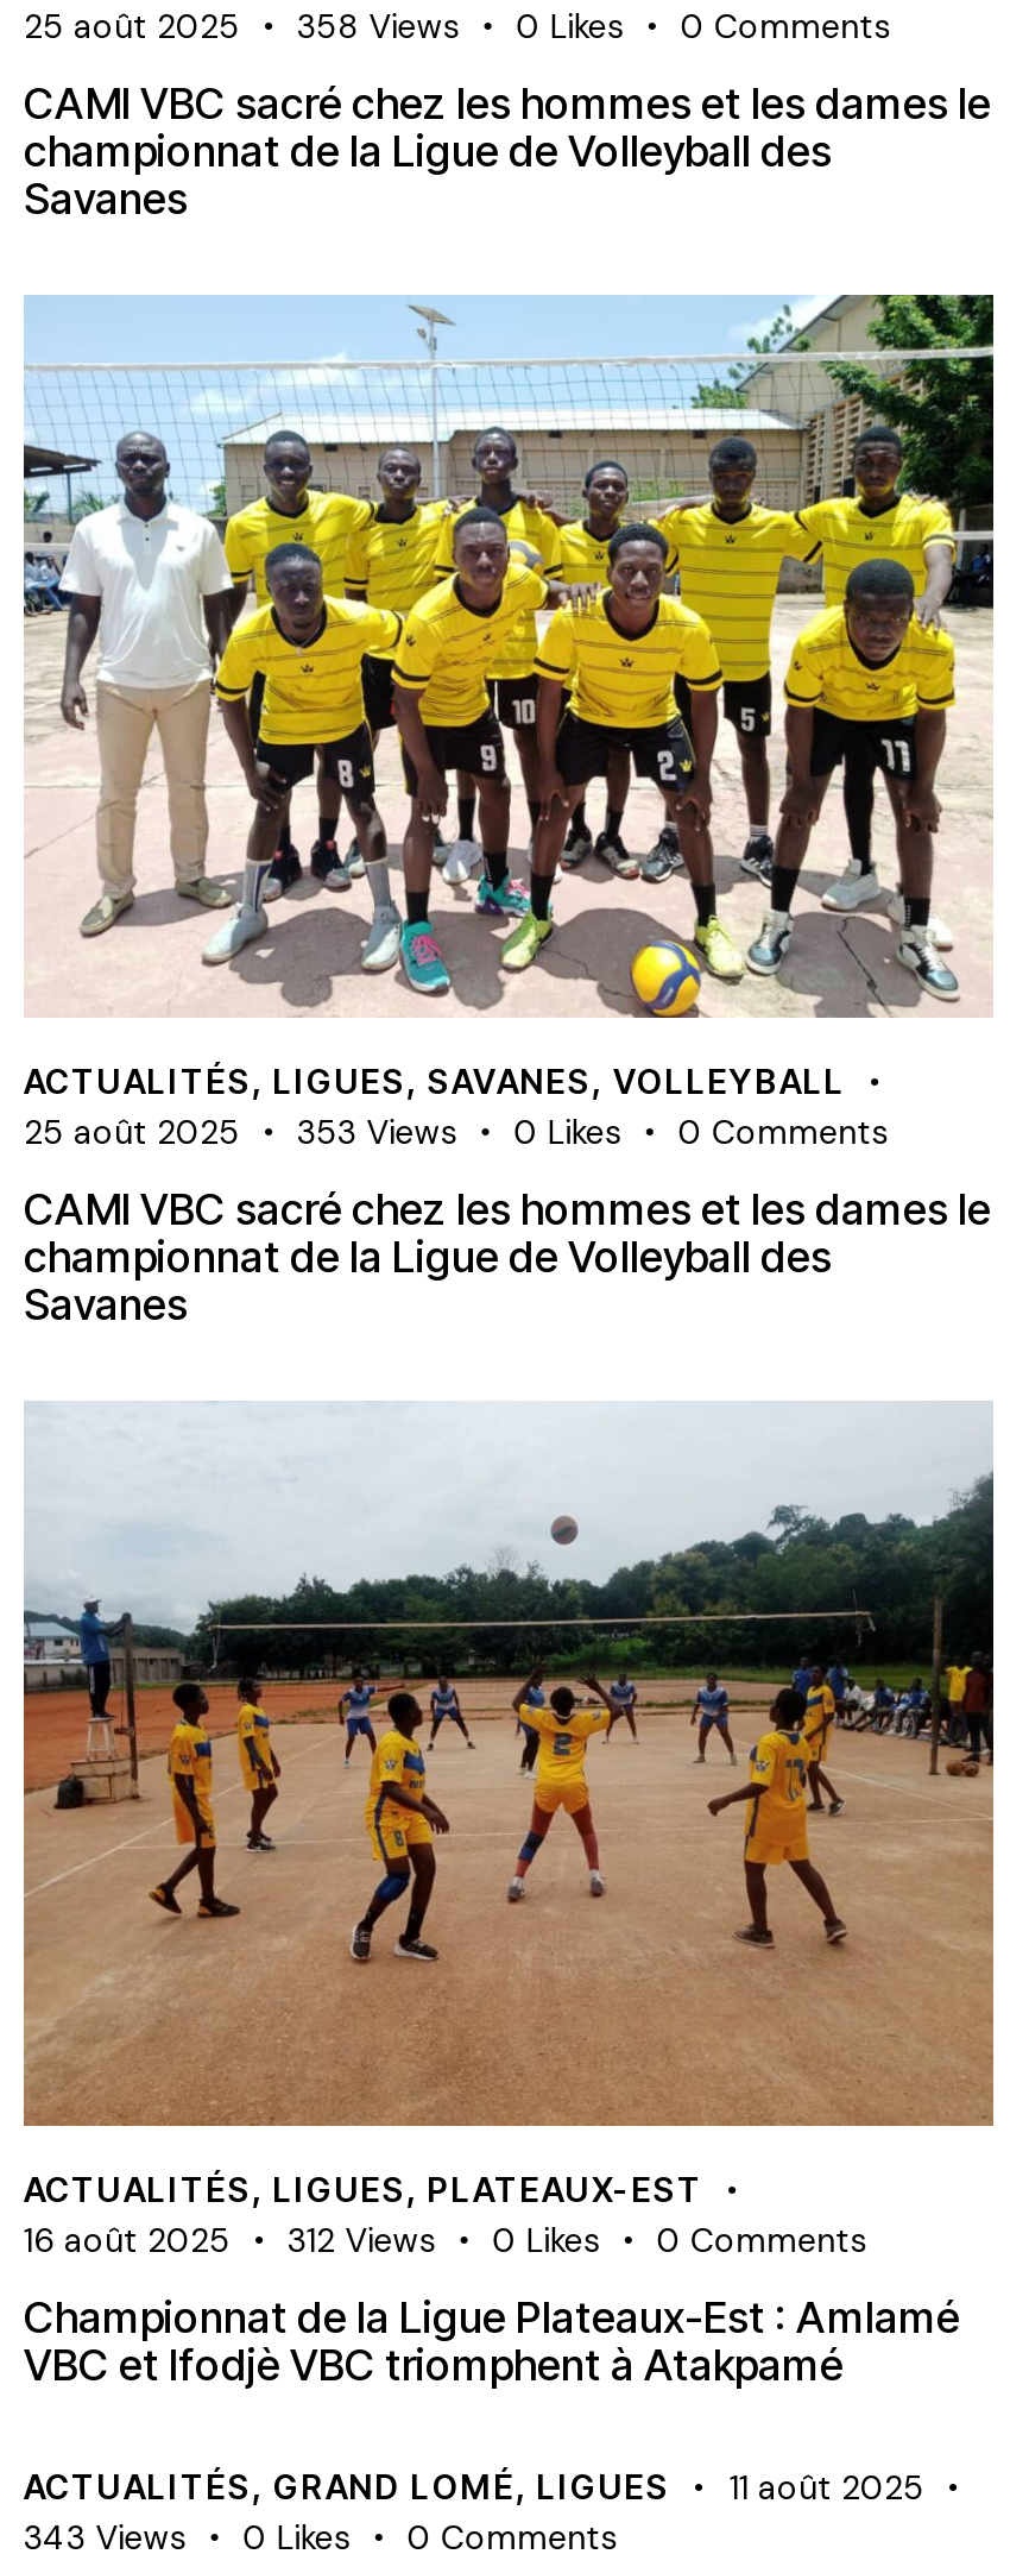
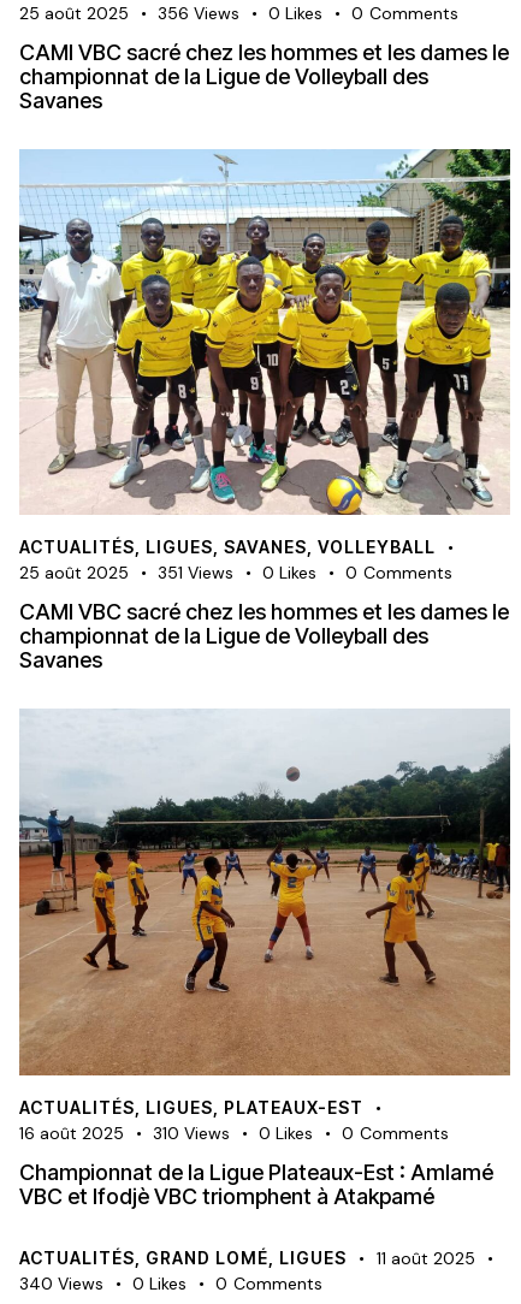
- 358 Views
+ 356 Views

- 353 Views
+ 351 Views

- 312 Views
+ 310 Views

- 343 Views
+ 340 Views
